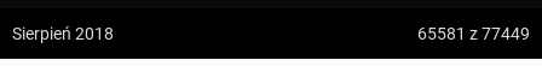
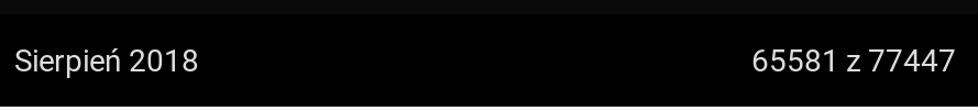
- 65581 z 77449
+ 65581 z 77447
